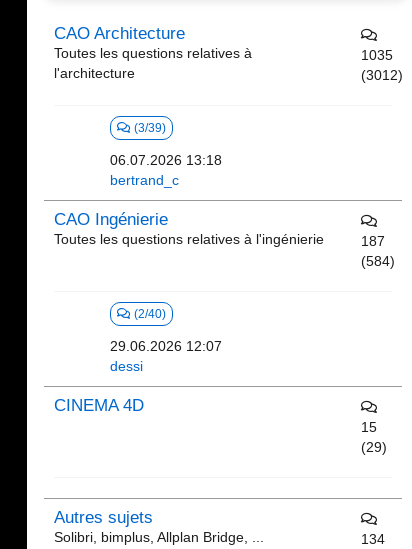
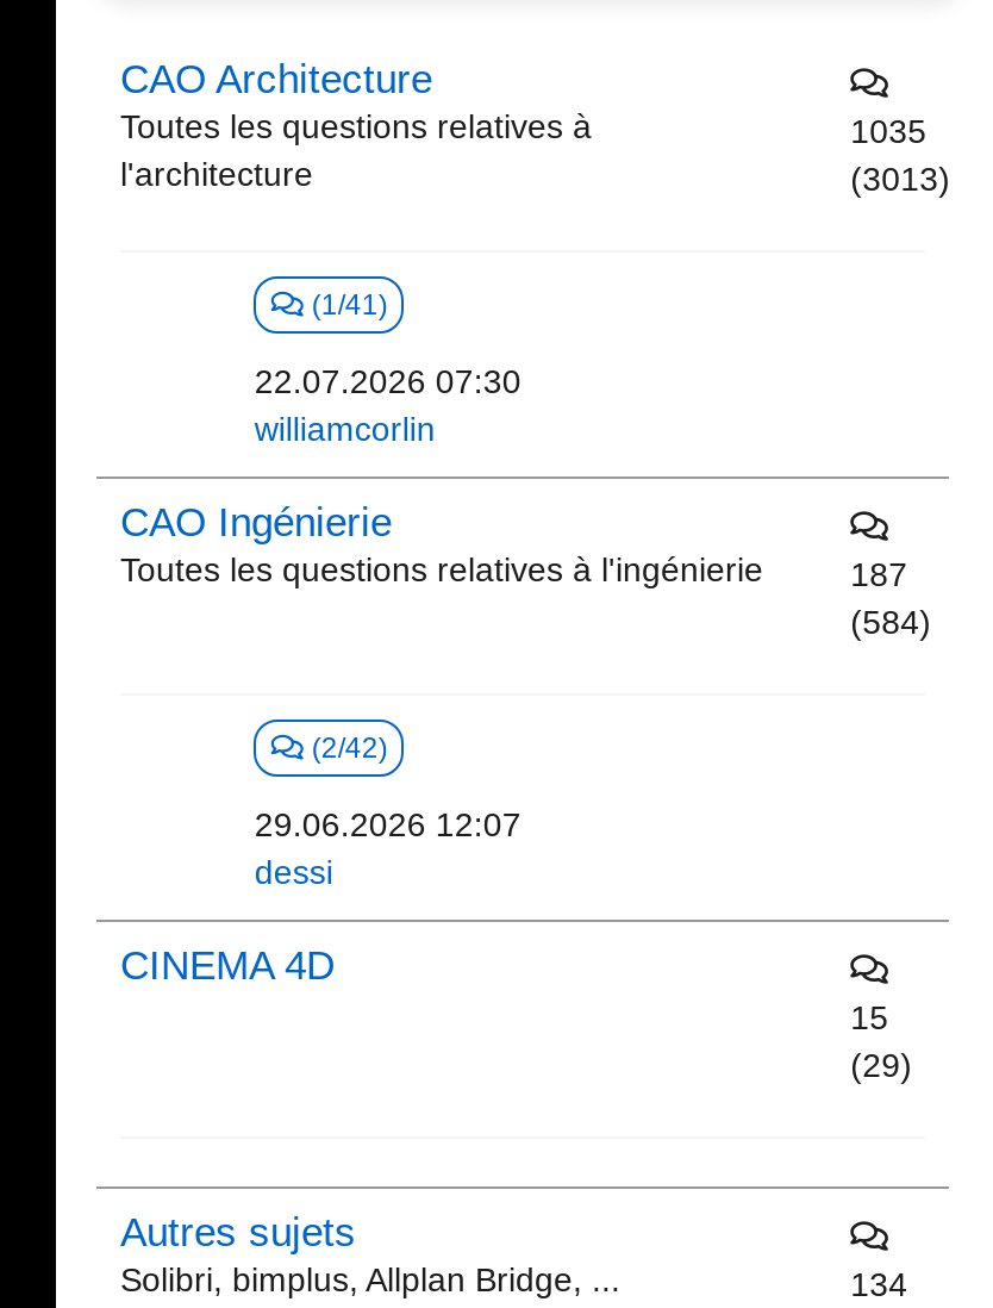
- (3012)
+ (3013)

- (3/39)
+ (1/41)

- 06.07.2026 13:18
- bertrand_c
+ 22.07.2026 07:30
+ williamcorlin

- (2/40)
+ (2/42)
